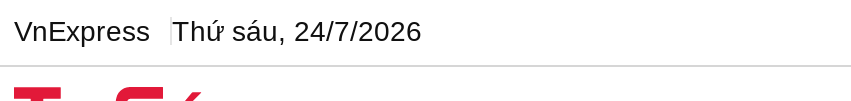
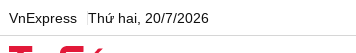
- VnExpress Thứ sáu, 24/7/2026
+ VnExpress Thứ hai, 20/7/2026
